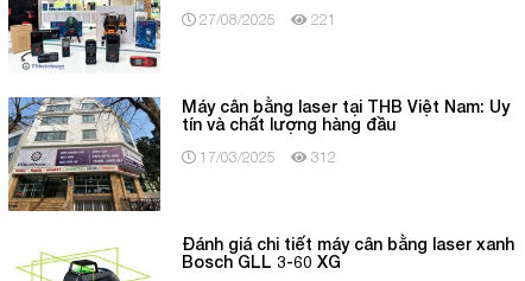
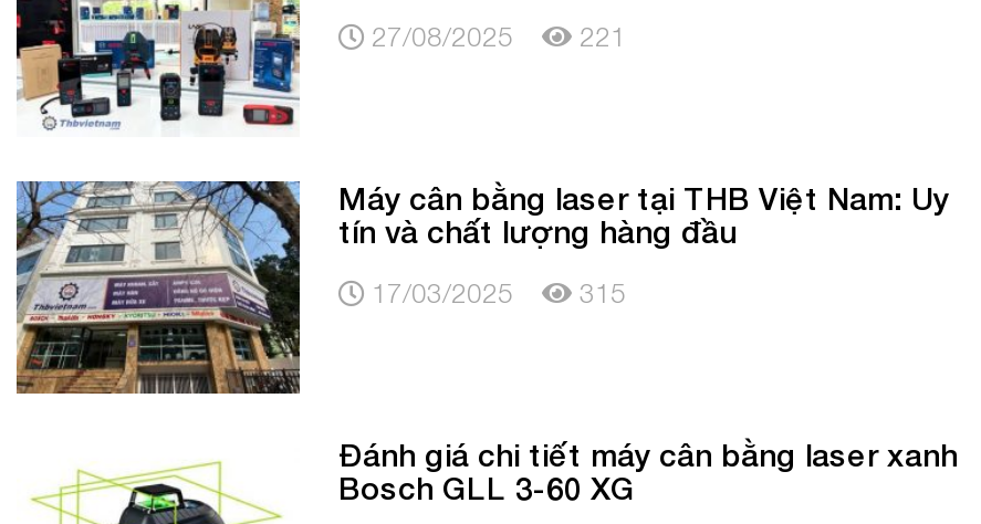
- 17/03/2025 312
+ 17/03/2025 315
